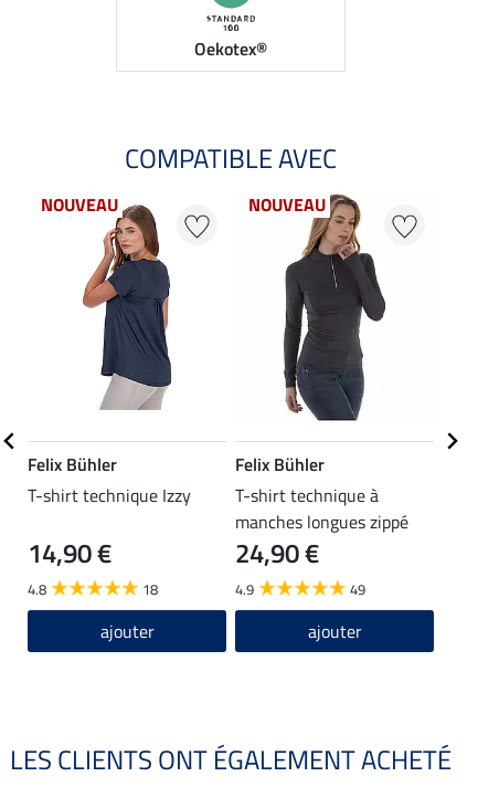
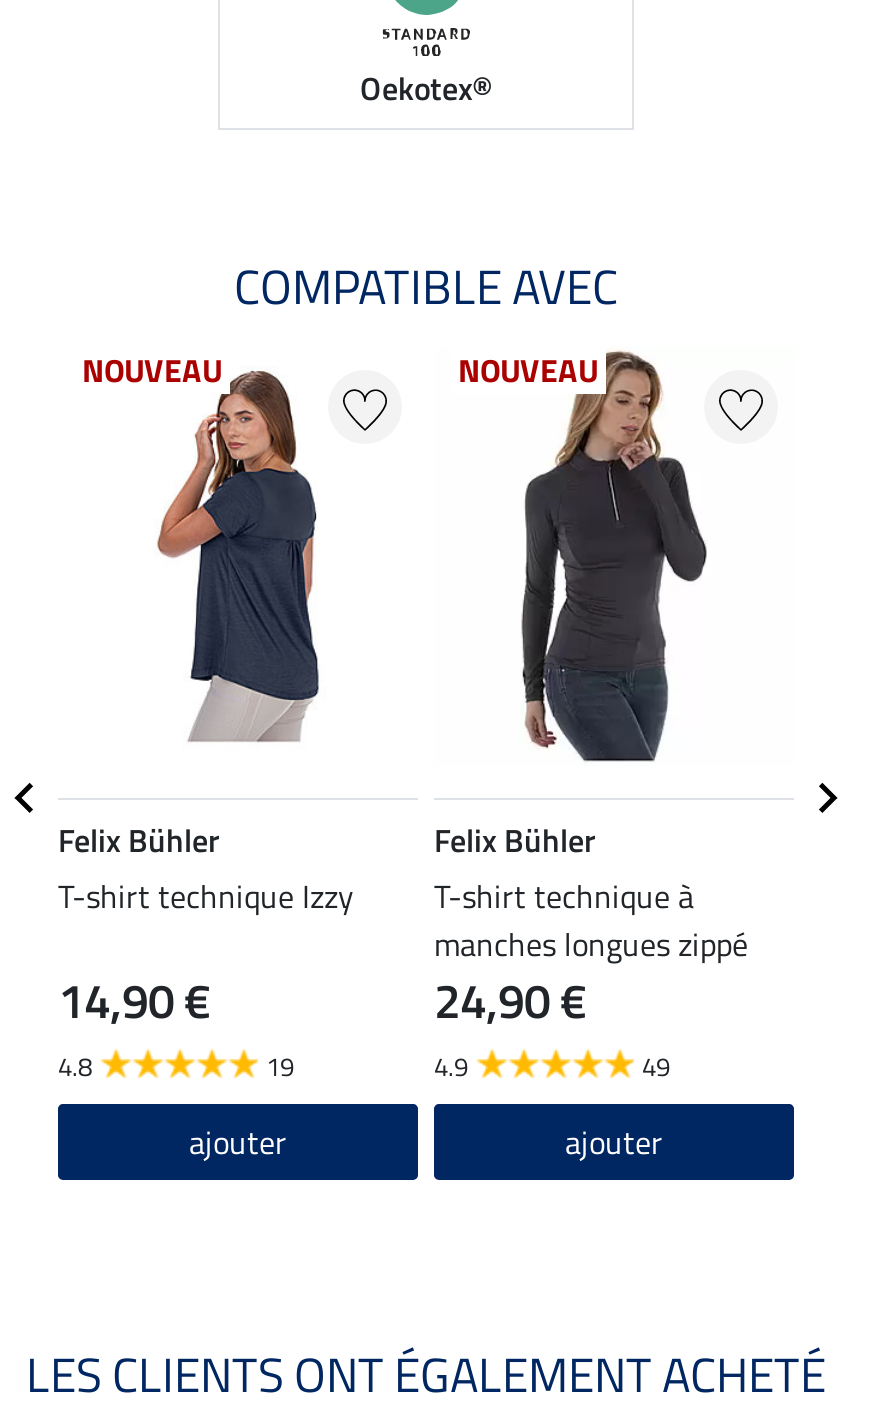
- 18
+ 19
